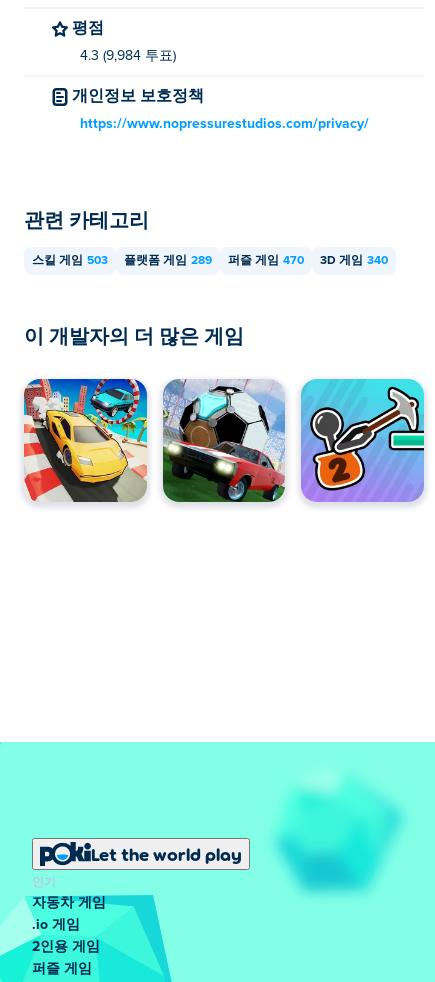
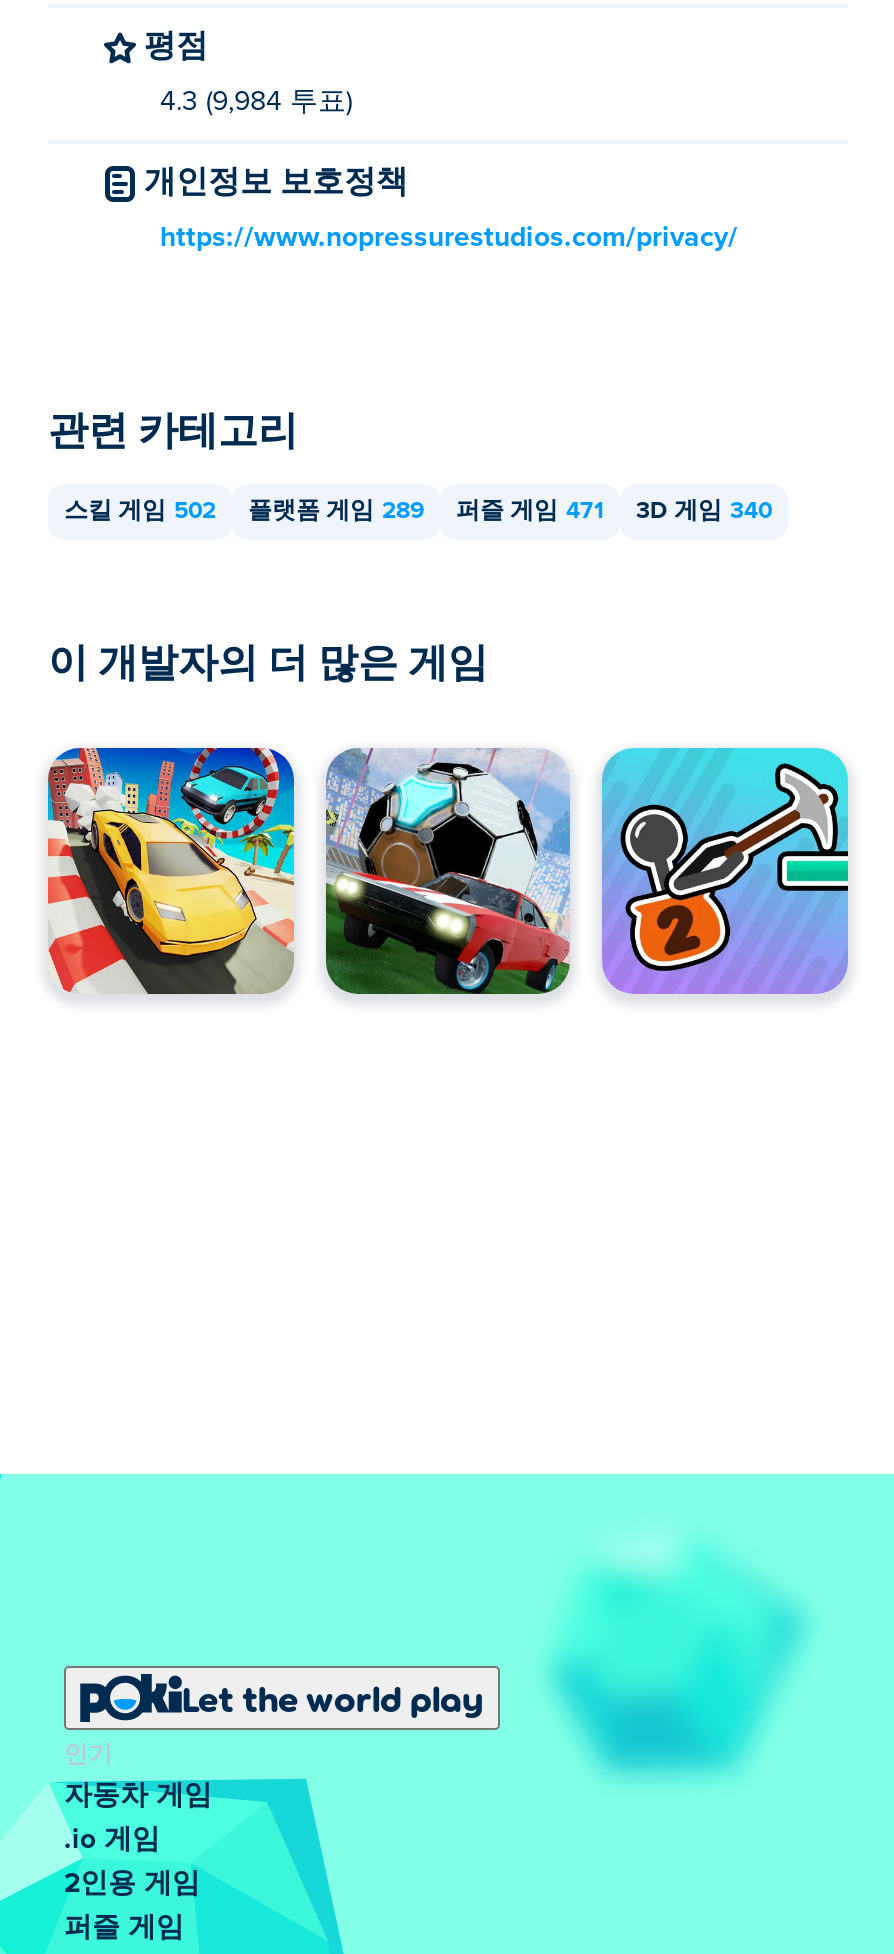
- 스킬 게임 503
+ 스킬 게임 502

- 퍼즐 게임 470
+ 퍼즐 게임 471
